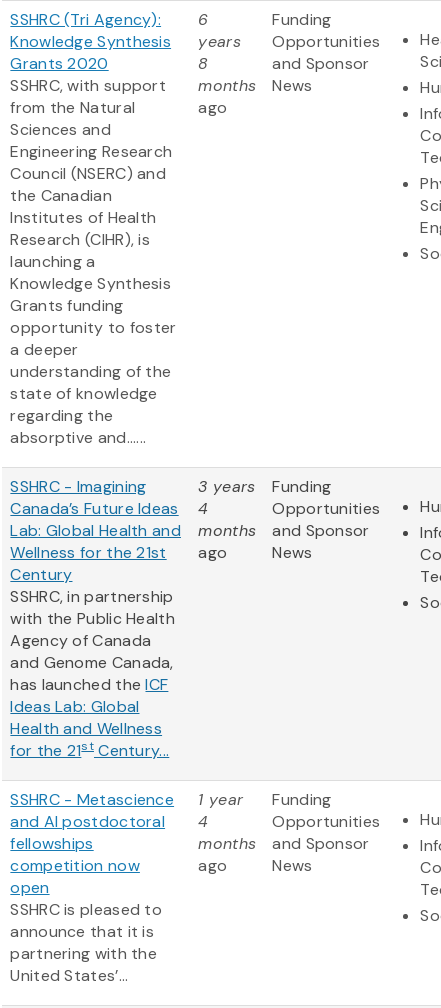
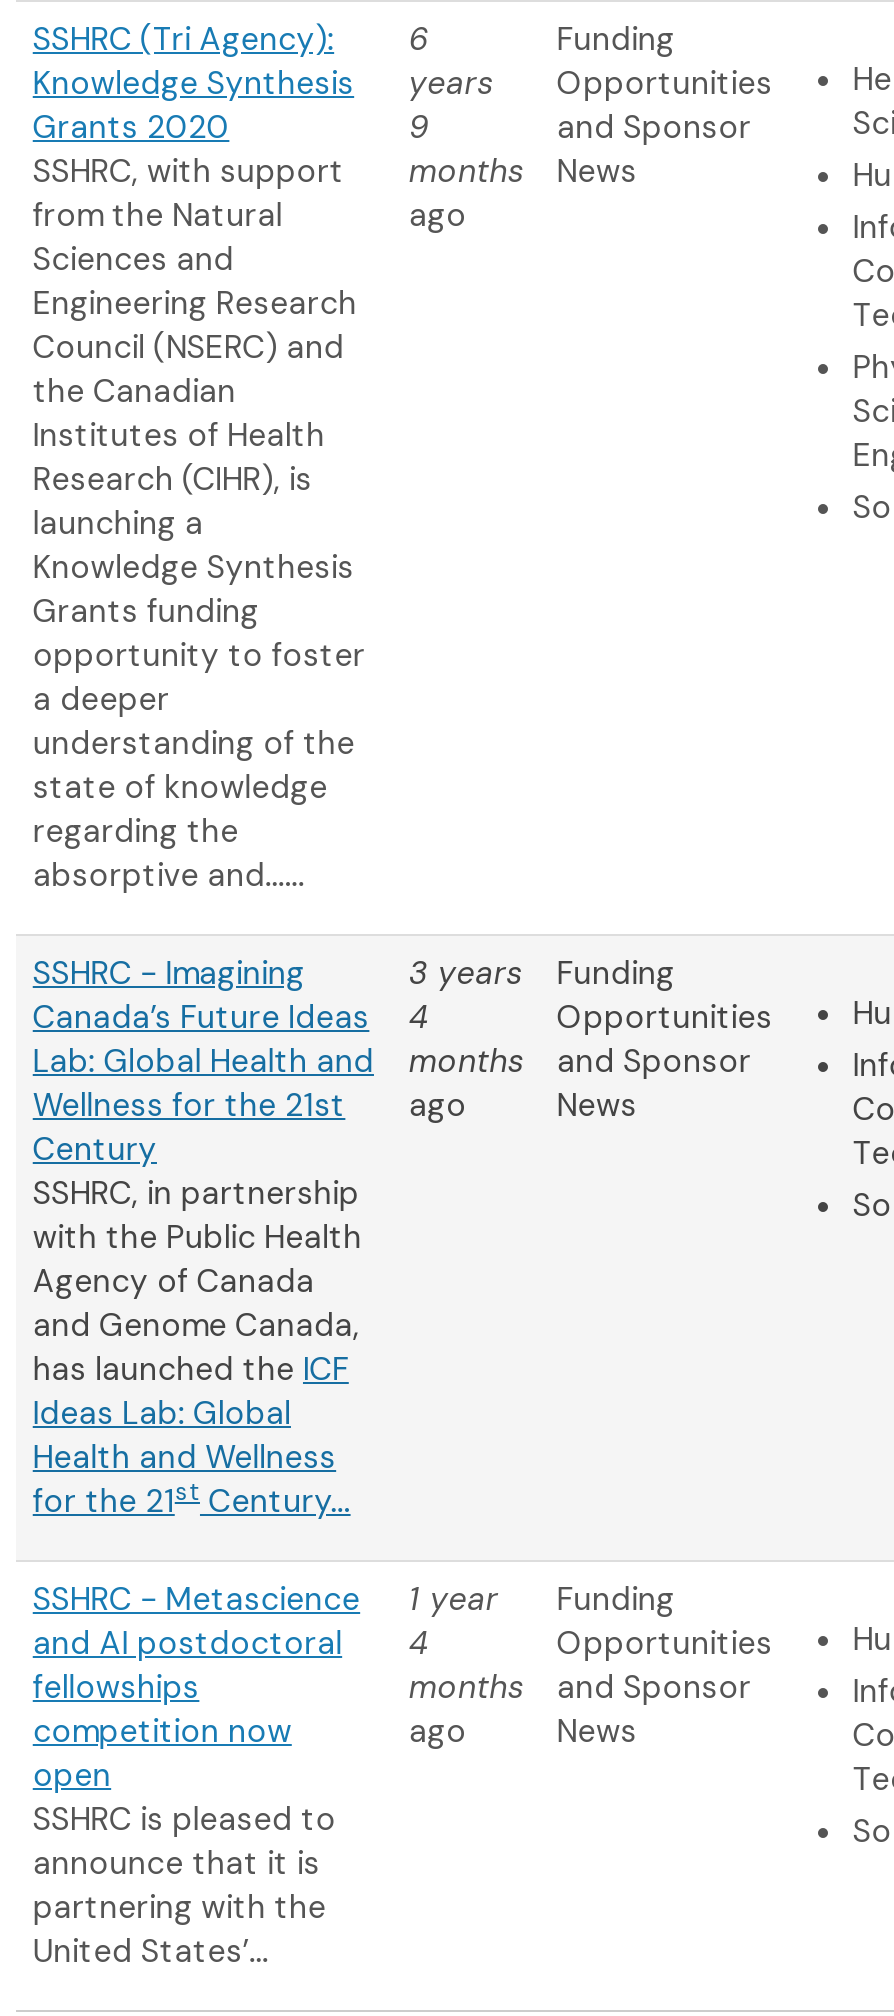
- 8
+ 9
